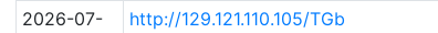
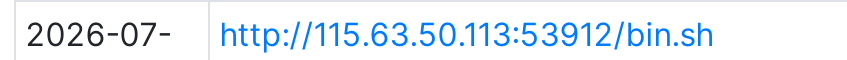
- 2026-07- http://129.121.110.105/TGb
+ 2026-07- http://115.63.50.113:53912/bin.sh
